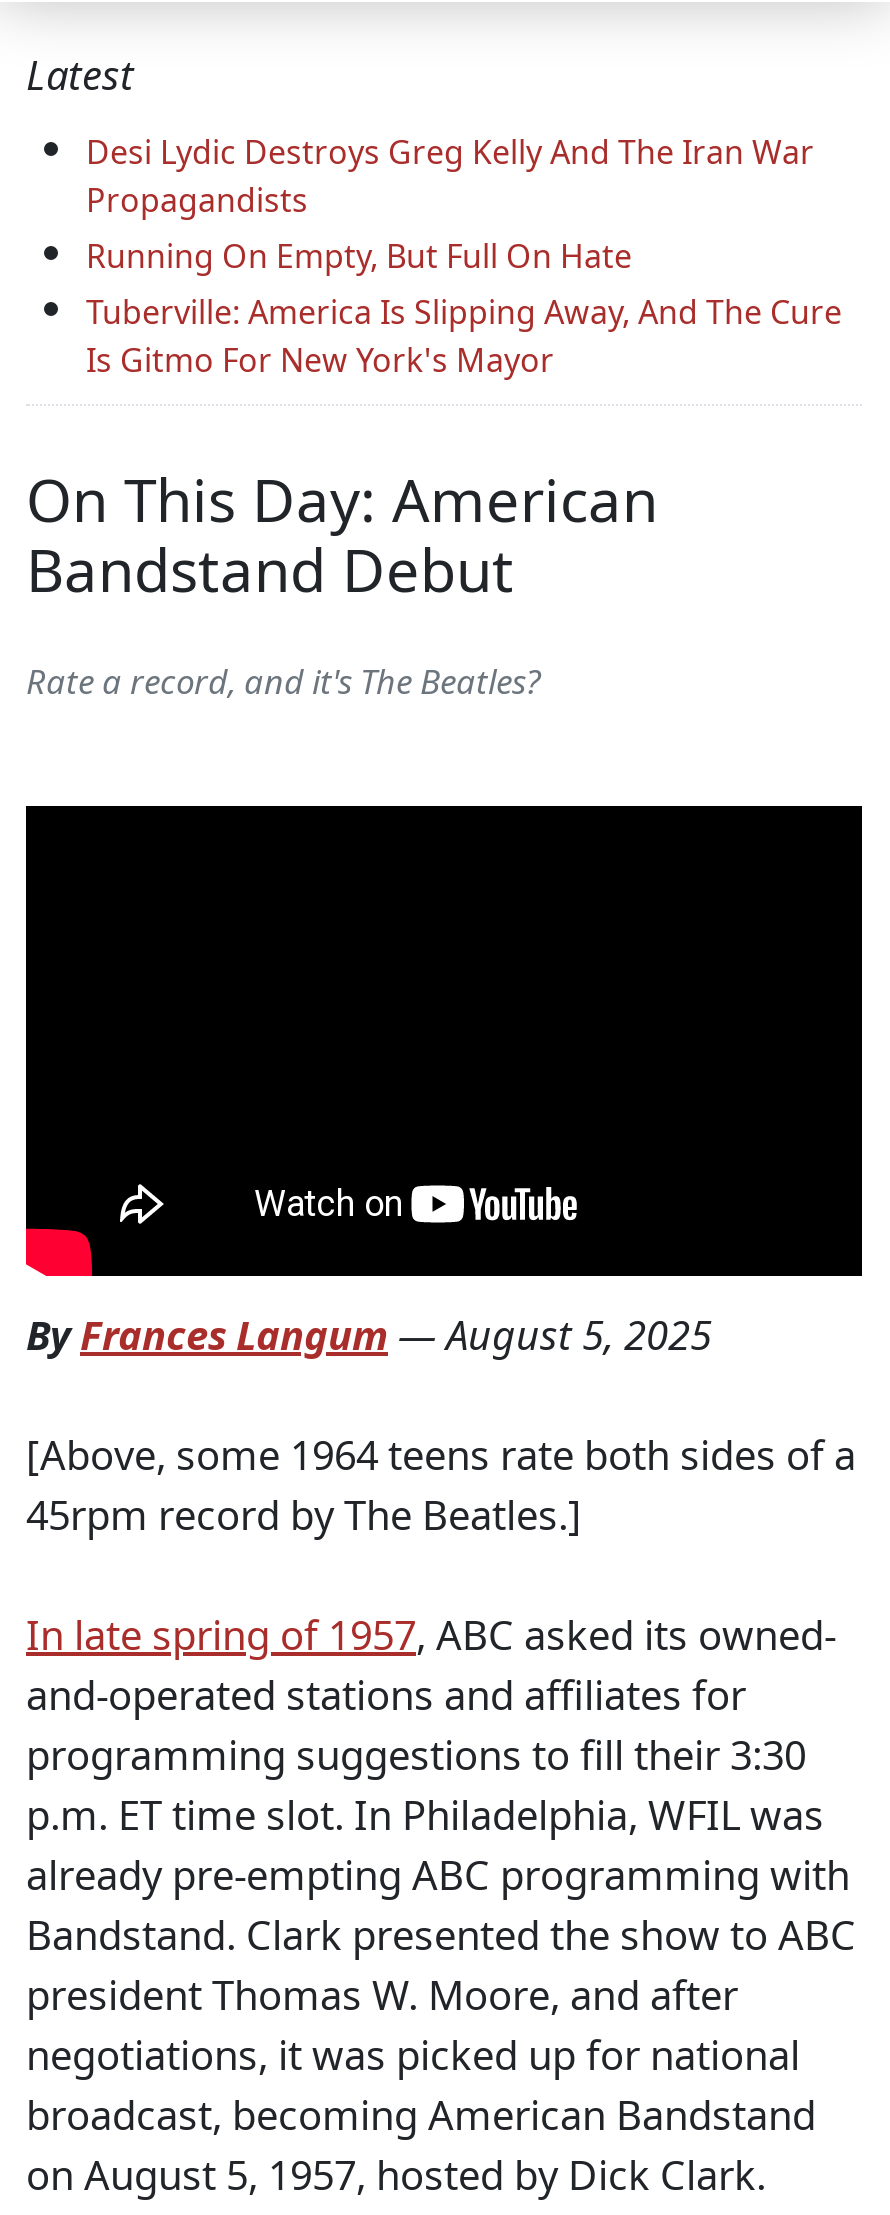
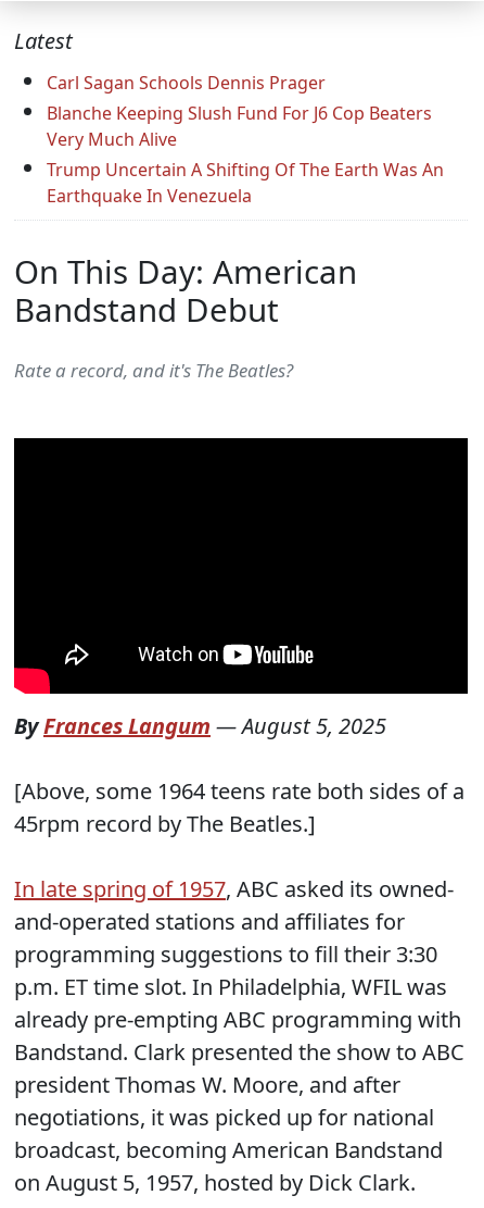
- Desi Lydic Destroys Greg Kelly And The Iran War
- Propagandists
- Running On Empty, But Full On Hate
- Tuberville: America Is Slipping Away, And The Cure
- Is Gitmo For New York's Mayor
+ Carl Sagan Schools Dennis Prager
+ Blanche Keeping Slush Fund For J6 Cop Beaters
+ Very Much Alive
+ Trump Uncertain A Shifting Of The Earth Was An
+ Earthquake In Venezuela
